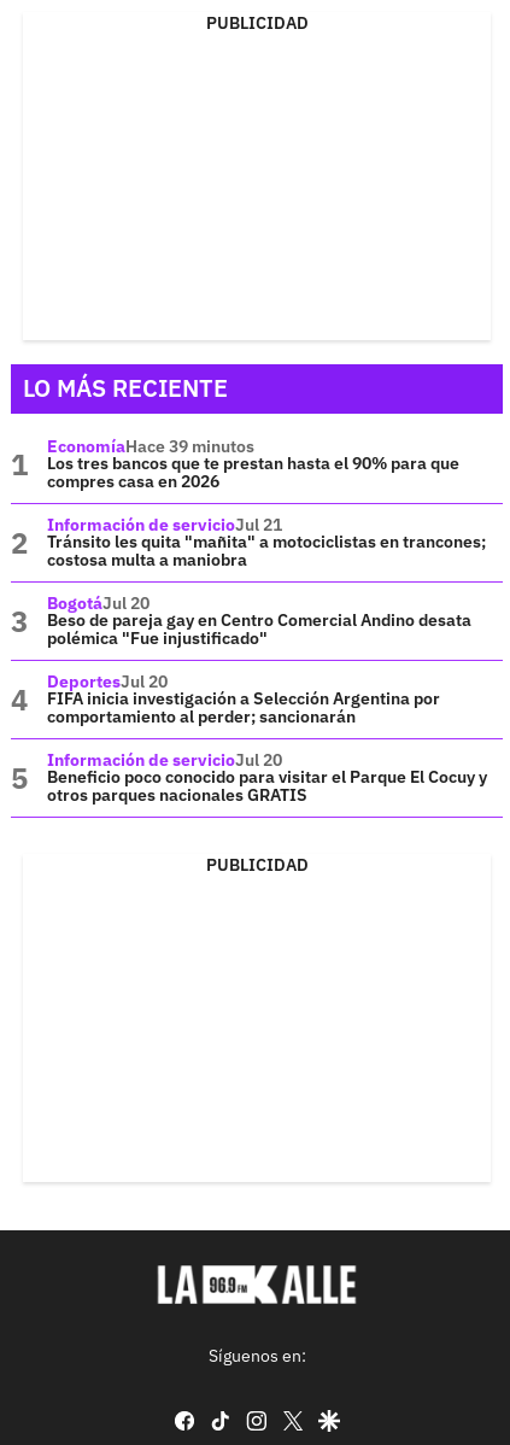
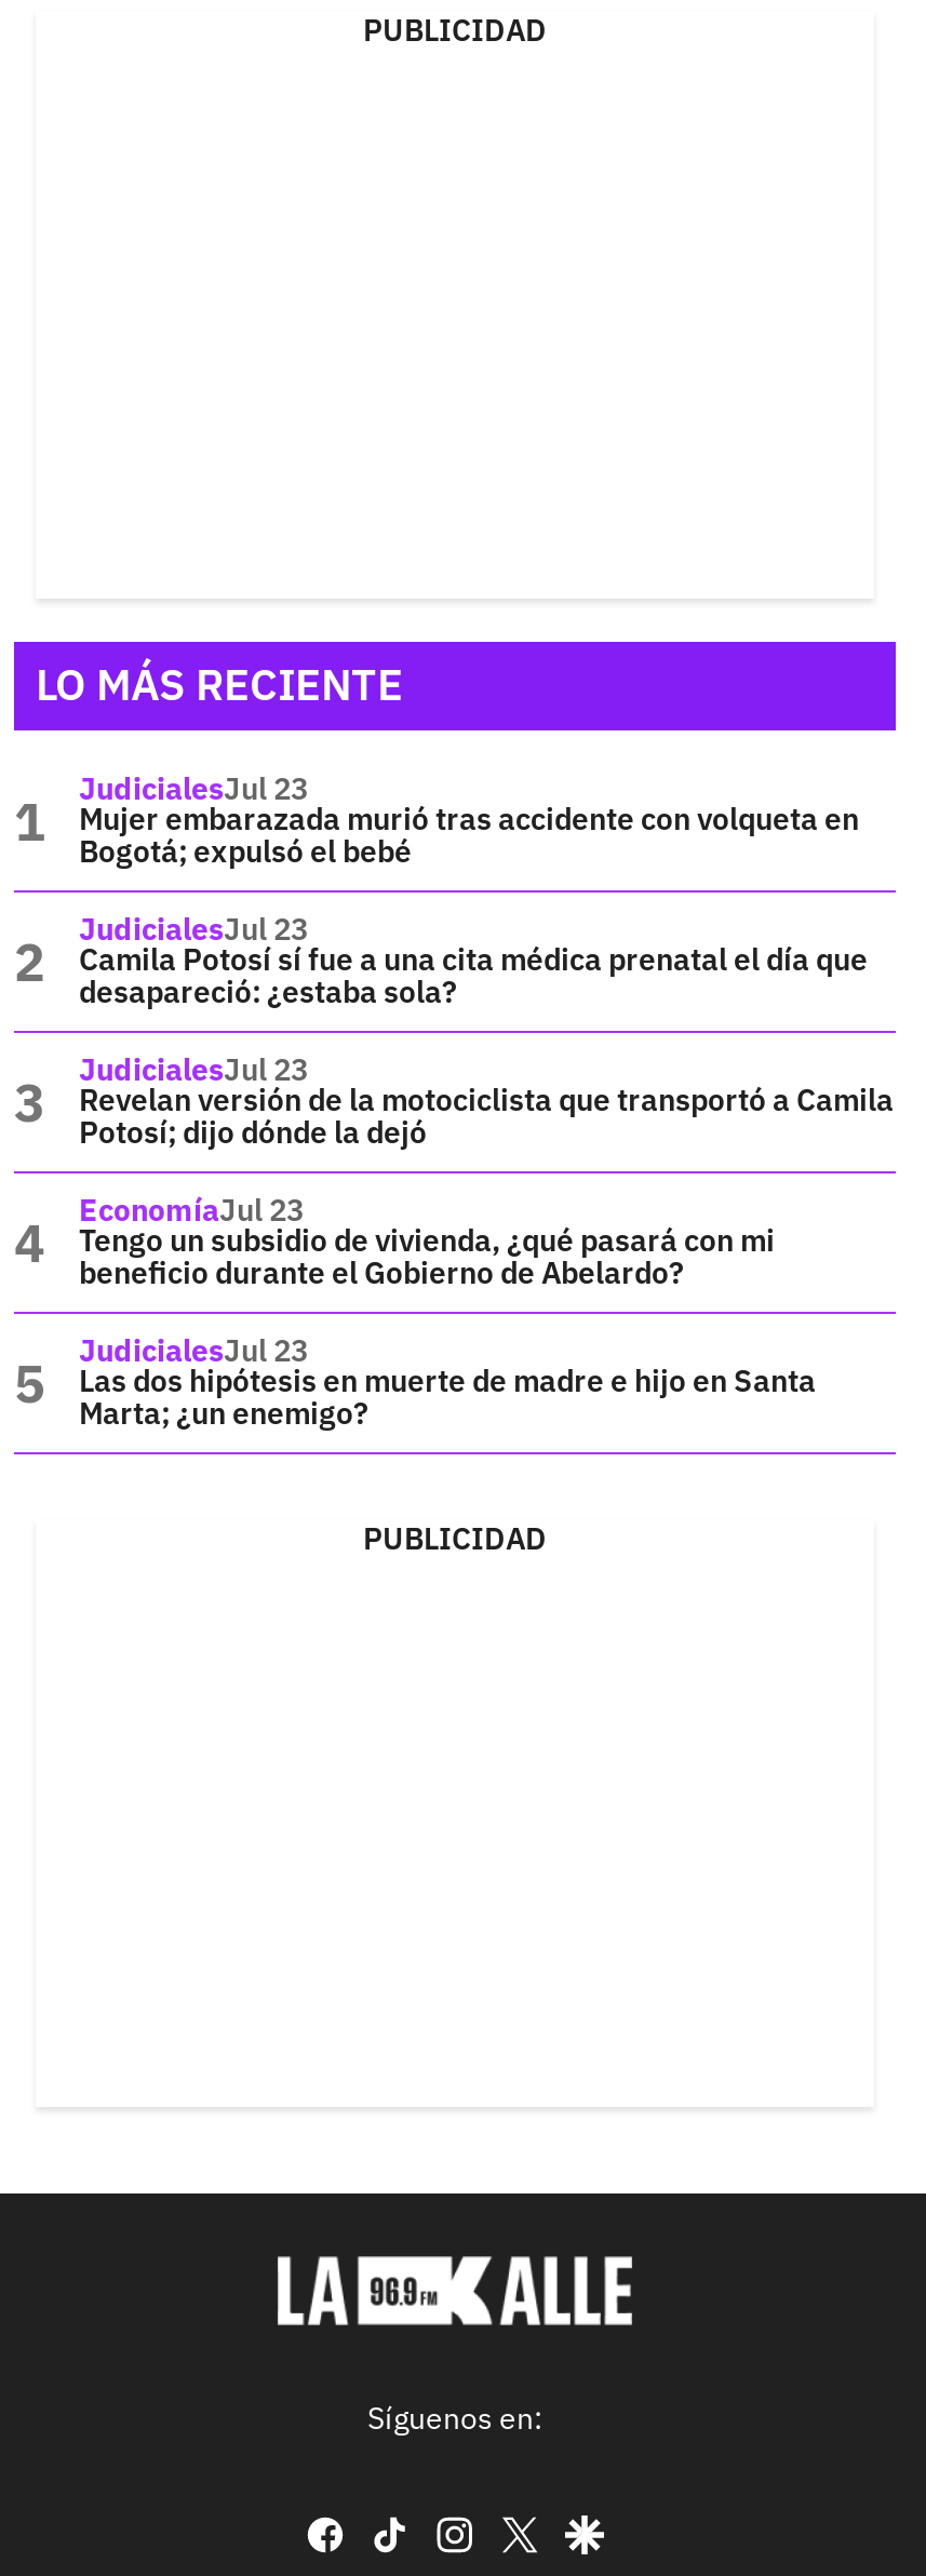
- EconomíaHace 39 minutos
- Los tres bancos que te prestan hasta el 90% para que
- compres casa en 2026
+ JudicialesJul 23
+ Mujer embarazada murió tras accidente con volqueta en
+ Bogotá; expulsó el bebé

- Información de servicioJul 21
- Tránsito les quita "mañita" a motociclistas en trancones;
- costosa multa a maniobra
+ JudicialesJul 23
+ Camila Potosí sí fue a una cita médica prenatal el día que
+ desapareció: ¿estaba sola?

- BogotáJul 20
- Beso de pareja gay en Centro Comercial Andino desata
- polémica "Fue injustificado"
+ JudicialesJul 23
+ Revelan versión de la motociclista que transportó a Camila
+ Potosí; dijo dónde la dejó

- DeportesJul 20
- FIFA inicia investigación a Selección Argentina por
- comportamiento al perder; sancionarán
+ EconomíaJul 23
+ Tengo un subsidio de vivienda, ¿qué pasará con mi
+ beneficio durante el Gobierno de Abelardo?

- Información de servicioJul 20
- Beneficio poco conocido para visitar el Parque El Cocuy y
- otros parques nacionales GRATIS
+ JudicialesJul 23
+ Las dos hipótesis en muerte de madre e hijo en Santa
+ Marta; ¿un enemigo?
